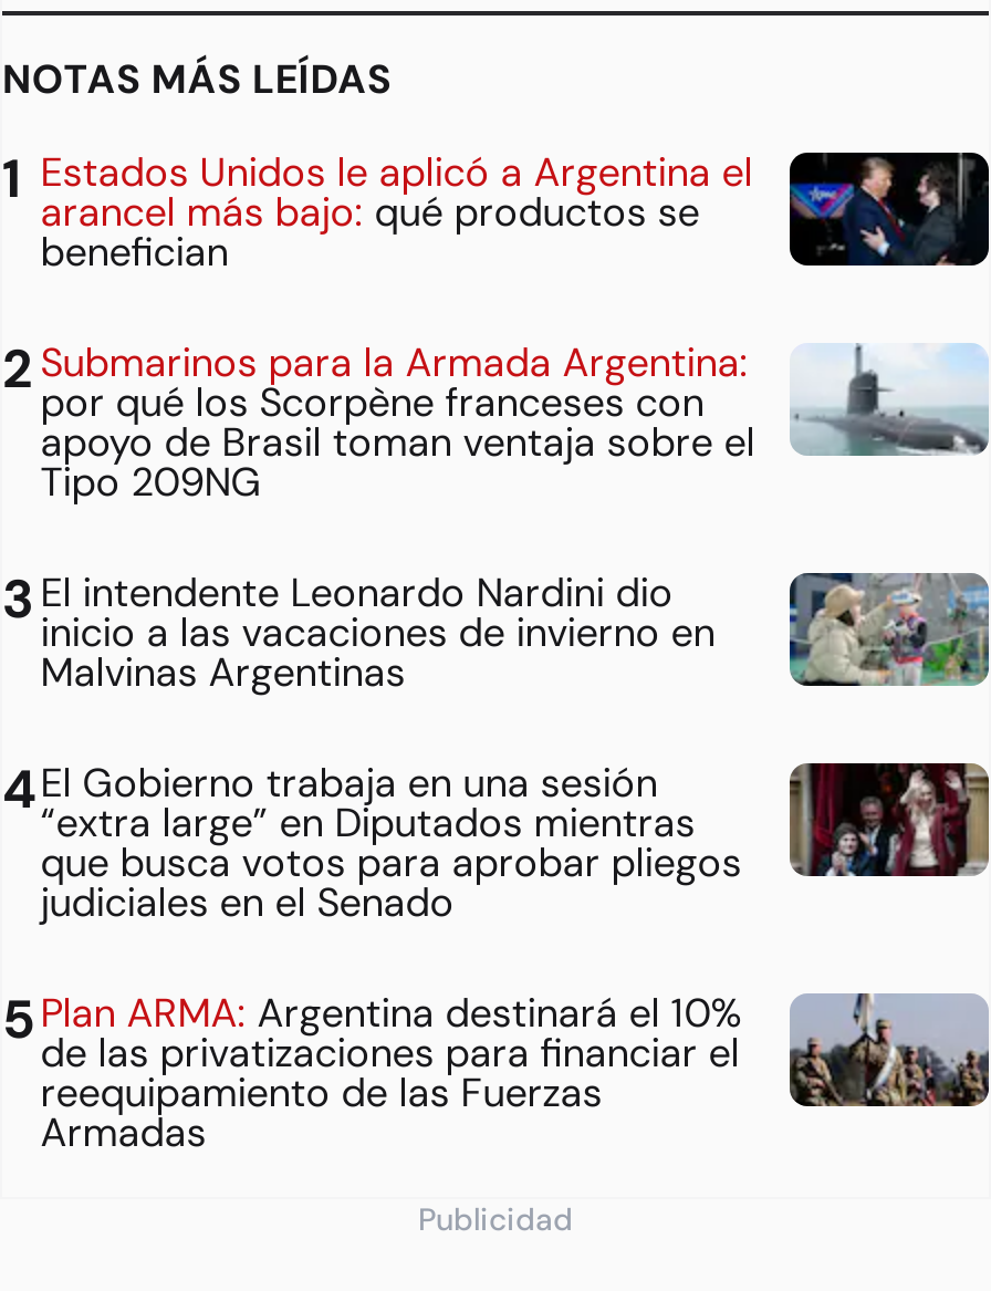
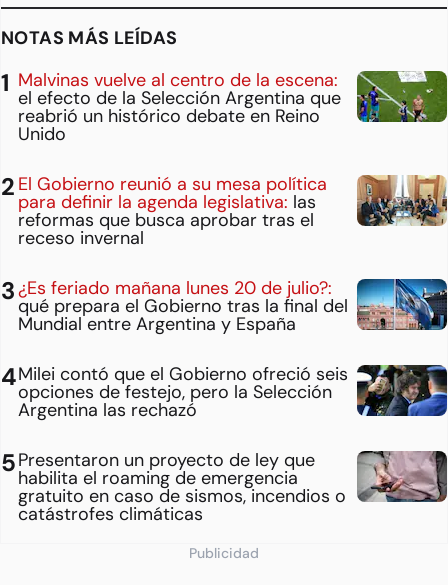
- [image]
- Estados Unidos le aplicó a Argentina el
- arancel más bajo: qué productos se
- benefician
+ [image]
+ Malvinas vuelve al centro de la escena:
+ el efecto de la Selección Argentina que
+ reabrió un histórico debate en Reino
+ Unido

- [image]
- Submarinos para la Armada Argentina:
- por qué los Scorpène franceses con
- apoyo de Brasil toman ventaja sobre el
- Tipo 209NG
+ [image]
+ El Gobierno reunió a su mesa política
+ para definir la agenda legislativa: las
+ reformas que busca aprobar tras el
+ receso invernal

- [image]
- El intendente Leonardo Nardini dio
- inicio a las vacaciones de invierno en
- Malvinas Argentinas
+ [image]
+ ¿Es feriado mañana lunes 20 de julio?:
+ qué prepara el Gobierno tras la final del
+ Mundial entre Argentina y España

- [image]
- El Gobierno trabaja en una sesión
- “extra large” en Diputados mientras
- que busca votos para aprobar pliegos
- judiciales en el Senado
+ [image]
+ Milei contó que el Gobierno ofreció seis
+ opciones de festejo, pero la Selección
+ Argentina las rechazó

- [image]
- Plan ARMA: Argentina destinará el 10%
- de las privatizaciones para financiar el
- reequipamiento de las Fuerzas
- Armadas
+ [image]
+ Presentaron un proyecto de ley que
+ habilita el roaming de emergencia
+ gratuito en caso de sismos, incendios o
+ catástrofes climáticas
